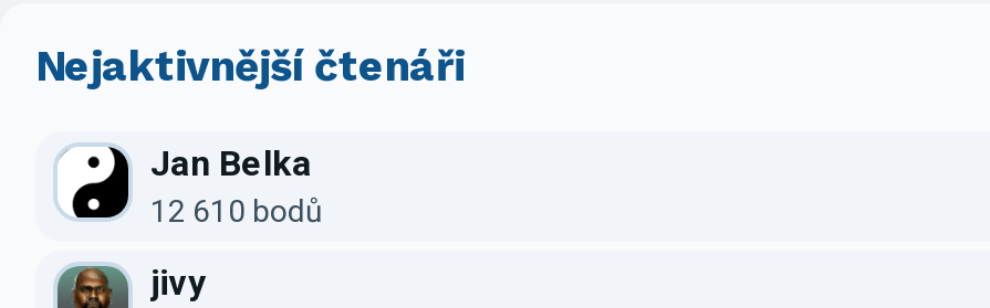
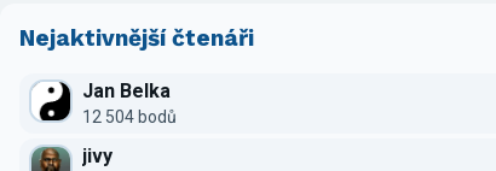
- 12 610 bodů
+ 12 504 bodů
